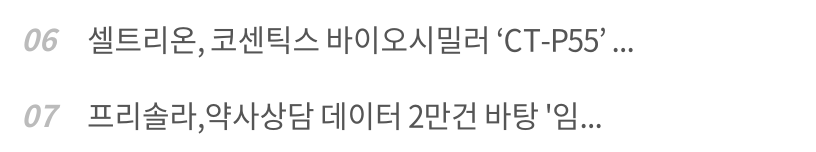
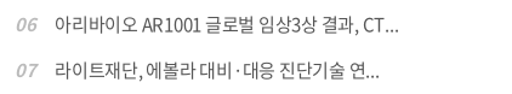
- 셀트리온, 코센틱스 바이오시밀러 ‘CT-P55’ ...
+ 아리바이오 AR1001 글로벌 임상3상 결과, CT...

- 프리솔라,약사상담 데이터 2만건 바탕 '임...
+ 라이트재단, 에볼라 대비·대응 진단기술 연...
